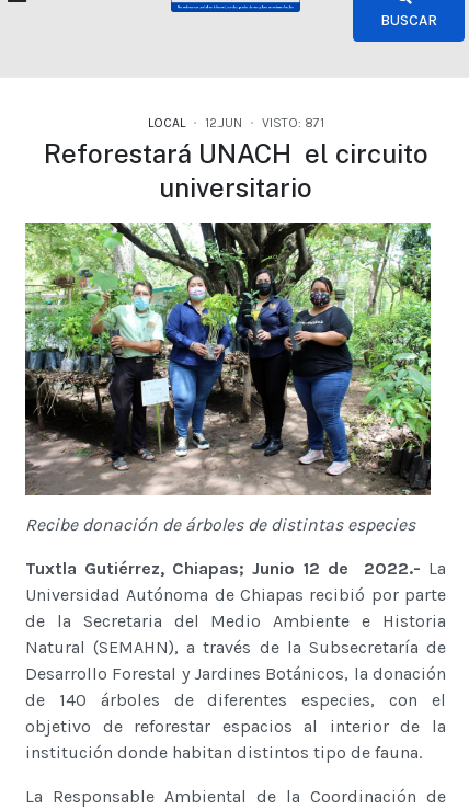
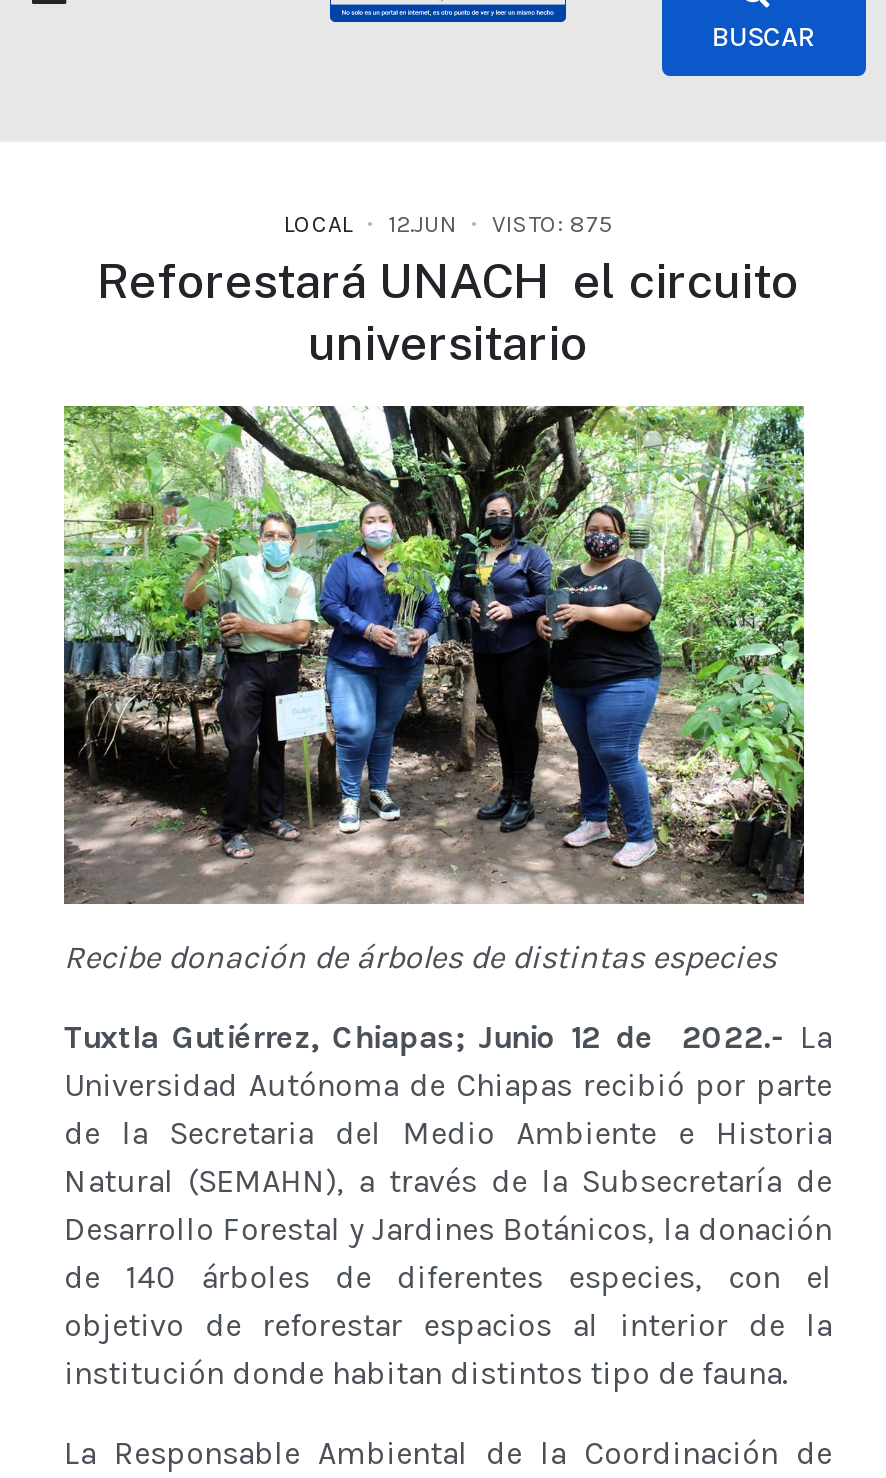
- LOCAL 12.JUN VISTO: 871
+ LOCAL 12.JUN VISTO: 875
